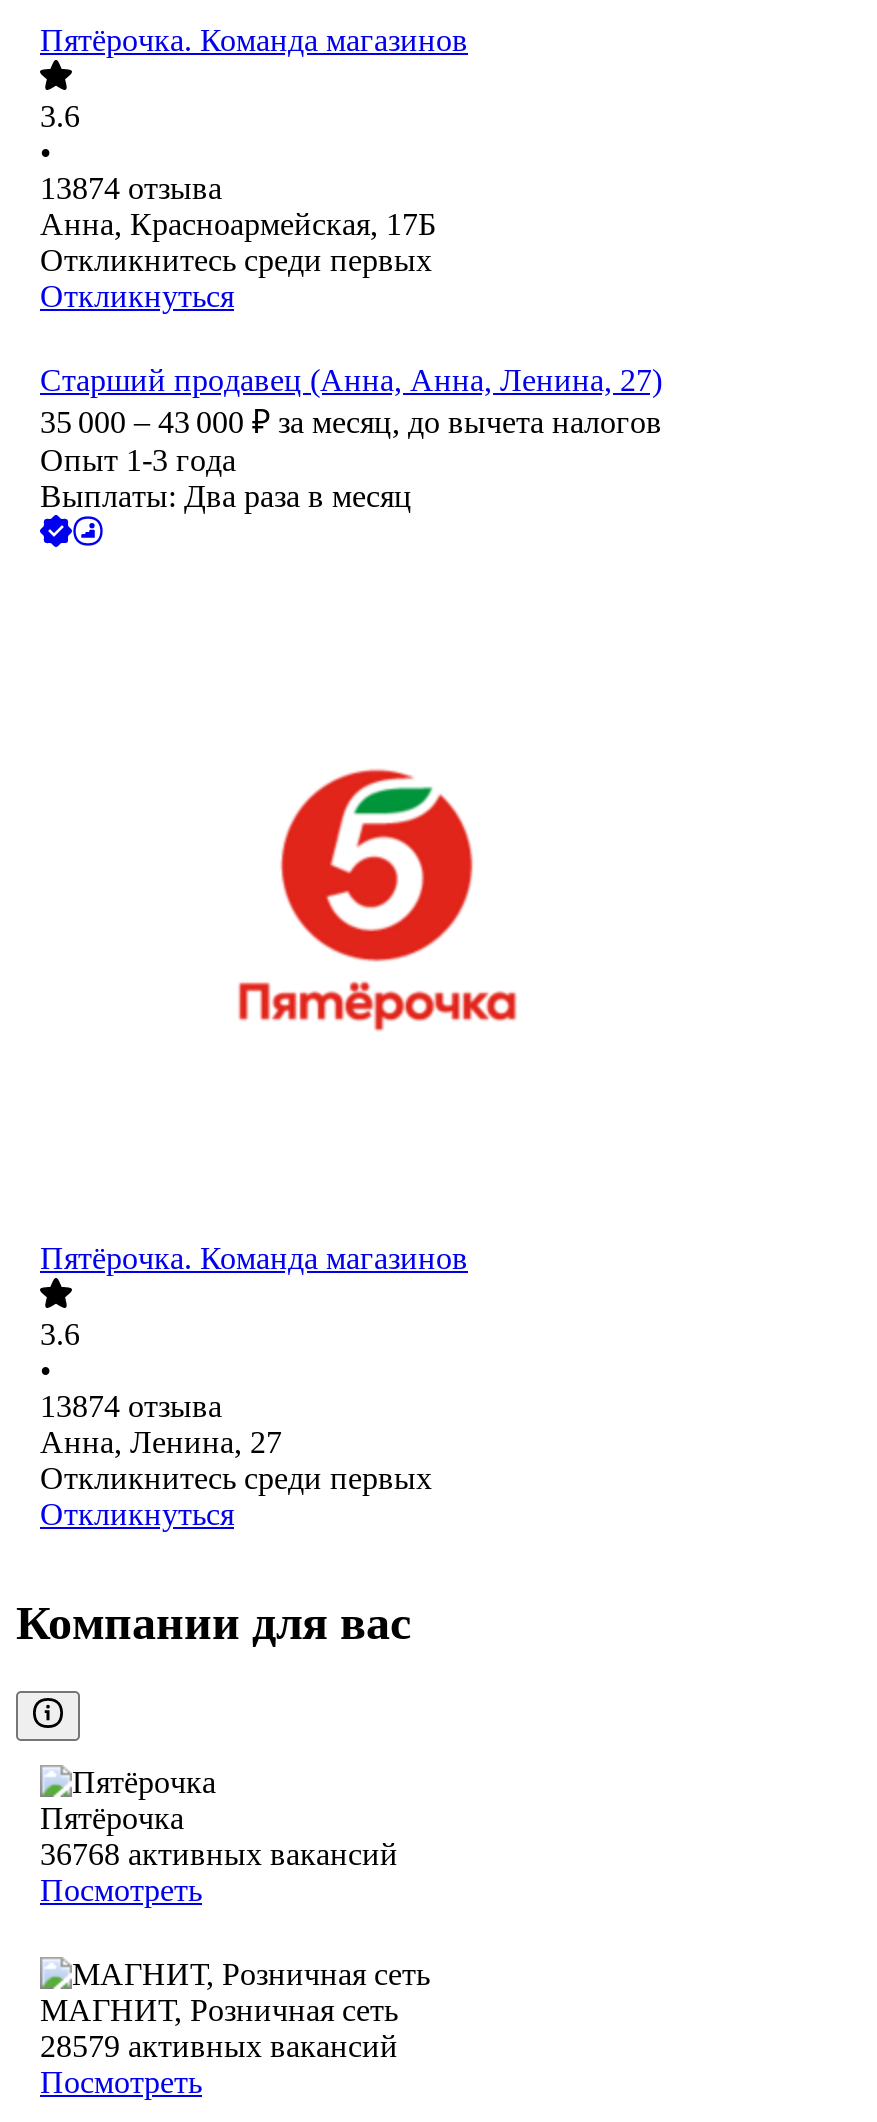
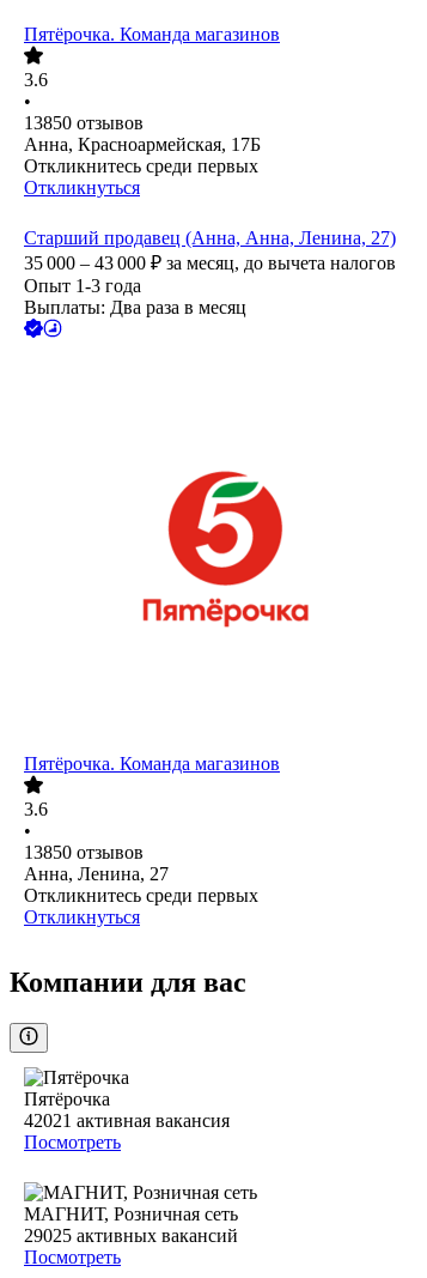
- 13874 отзыва
+ 13850 отзывов

- 13874 отзыва
+ 13850 отзывов

- 36768 активных вакансий
+ 42021 активная вакансия

- 28579 активных вакансий
+ 29025 активных вакансий
